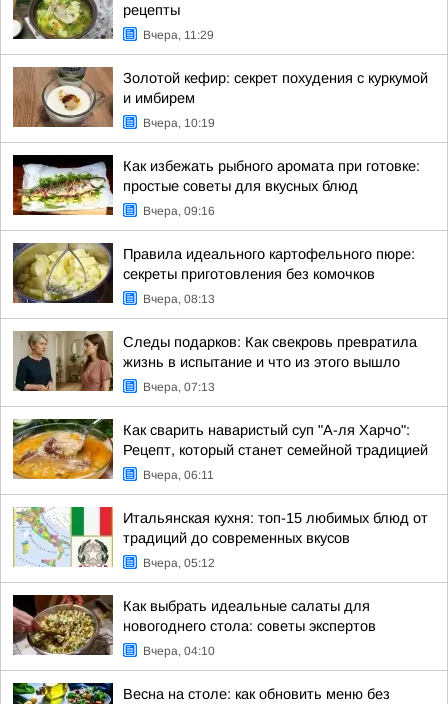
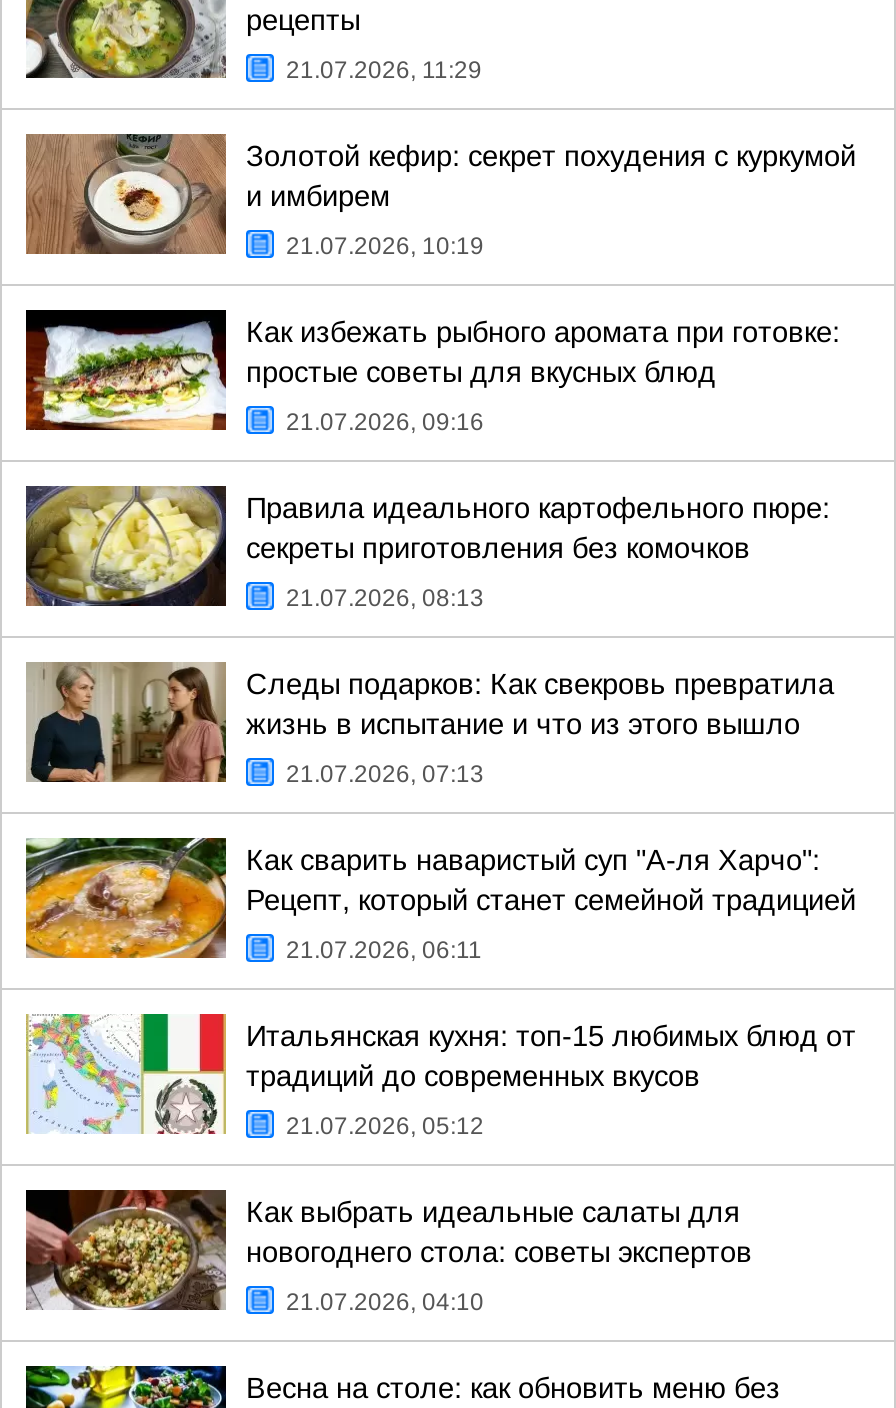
- Вчера, 11:29
+ 21.07.2026, 11:29

- Вчера, 10:19
+ 21.07.2026, 10:19

- Вчера, 09:16
+ 21.07.2026, 09:16

- Вчера, 08:13
+ 21.07.2026, 08:13

- Вчера, 07:13
+ 21.07.2026, 07:13

- Вчера, 06:11
+ 21.07.2026, 06:11

- Вчера, 05:12
+ 21.07.2026, 05:12

- Вчера, 04:10
+ 21.07.2026, 04:10
